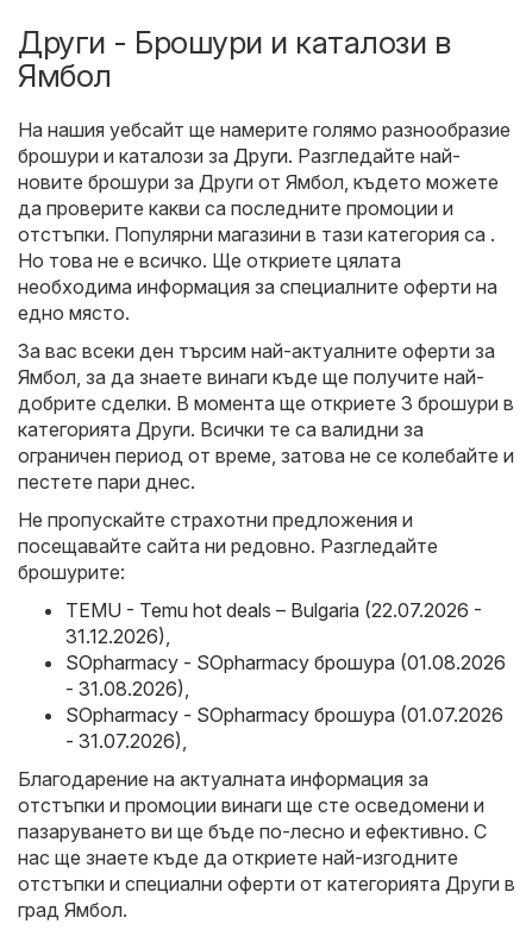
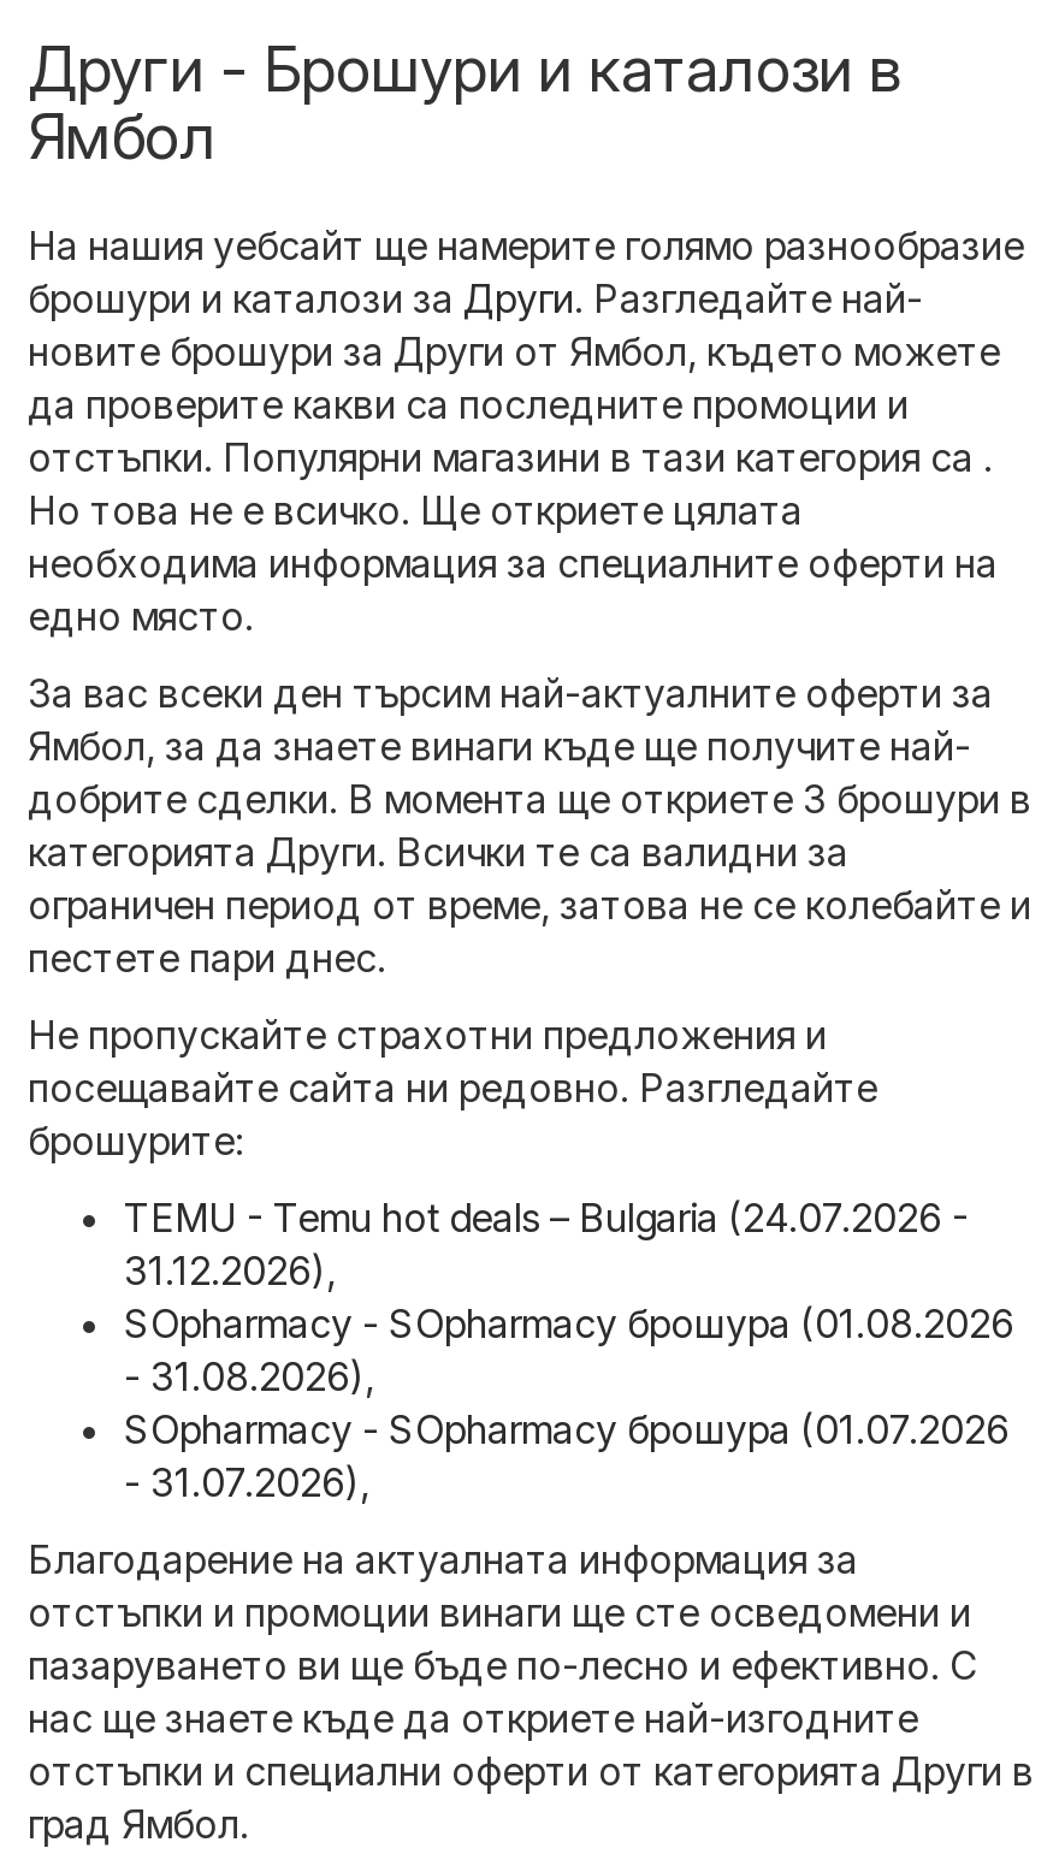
- TEMU - Temu hot deals – Bulgaria (22.07.2026 -
+ TEMU - Temu hot deals – Bulgaria (24.07.2026 -
